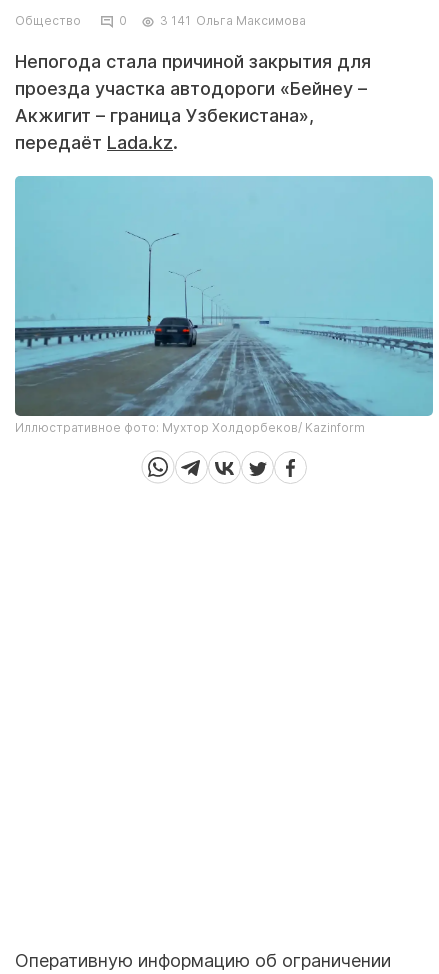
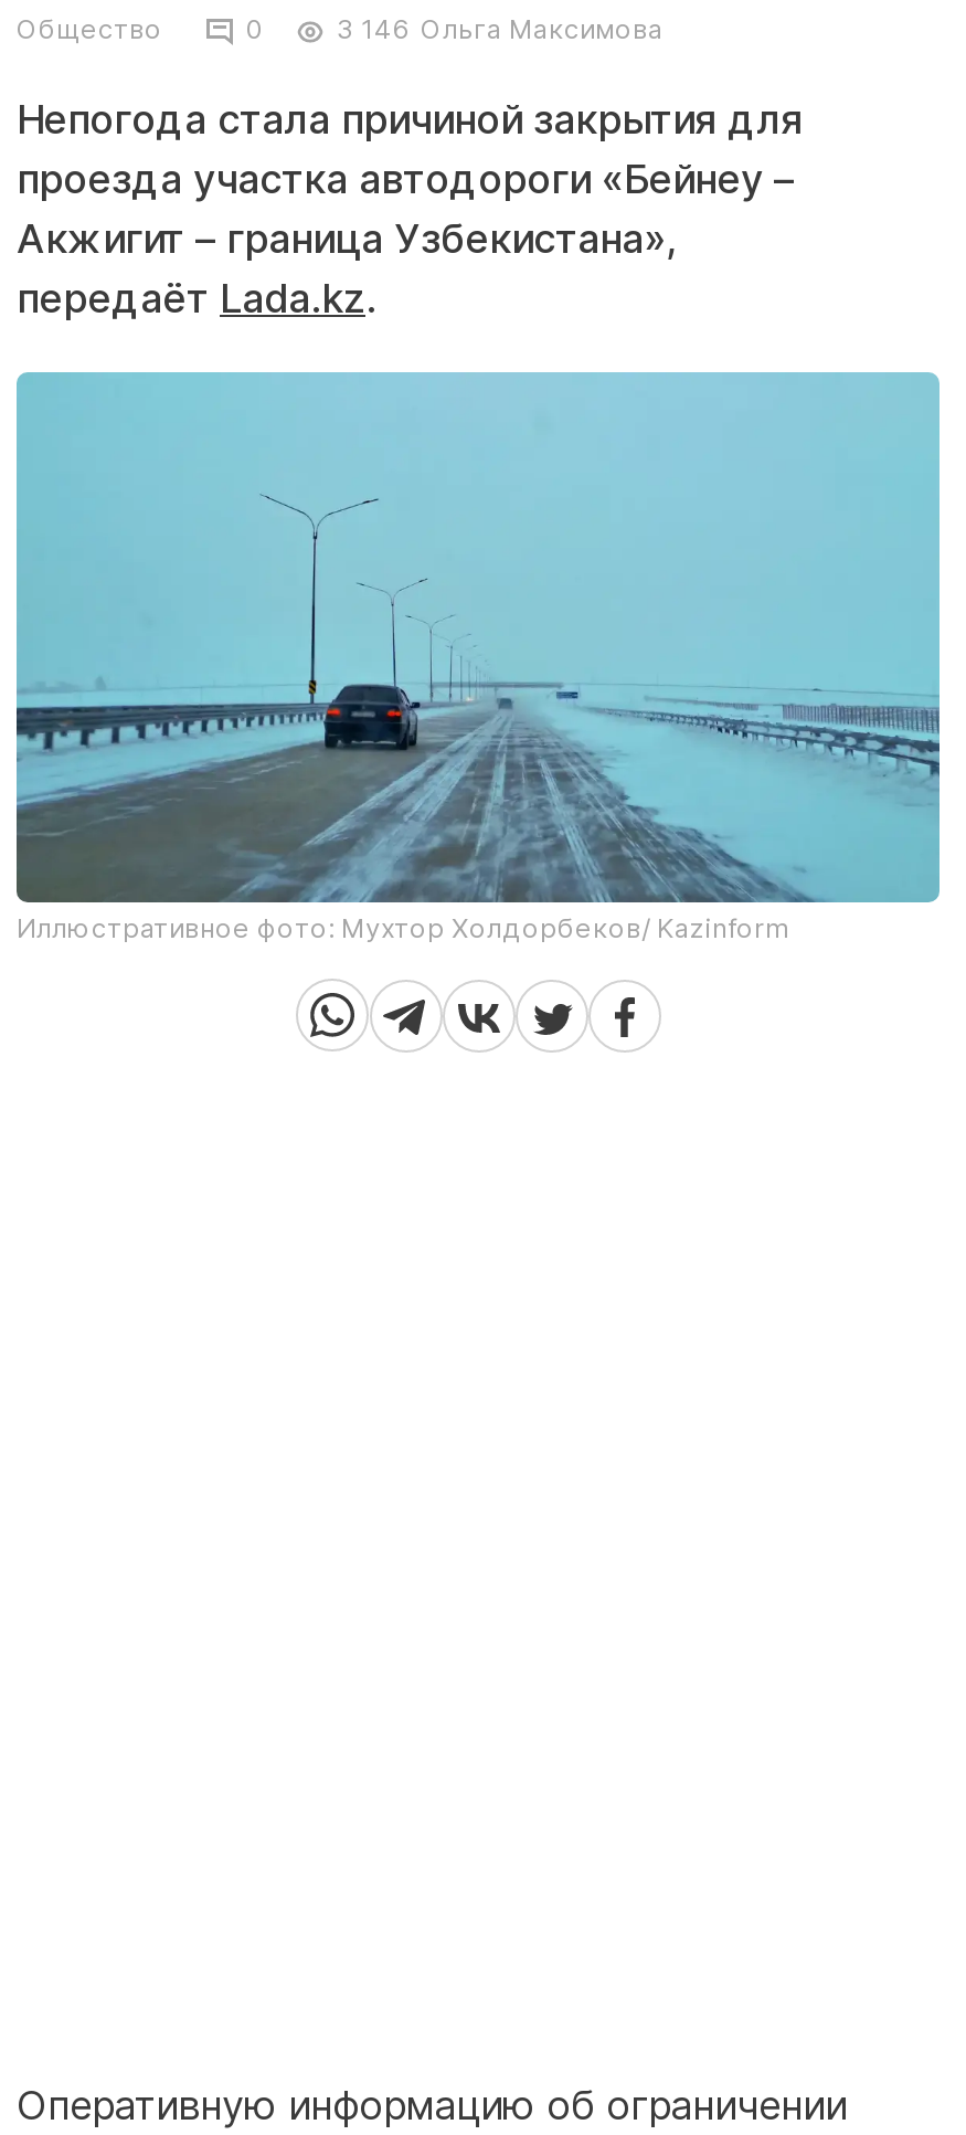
- 3 141 Ольга Максимова
+ 3 146 Ольга Максимова
